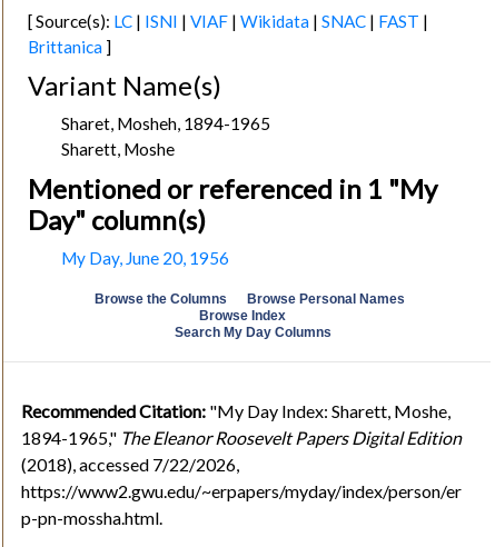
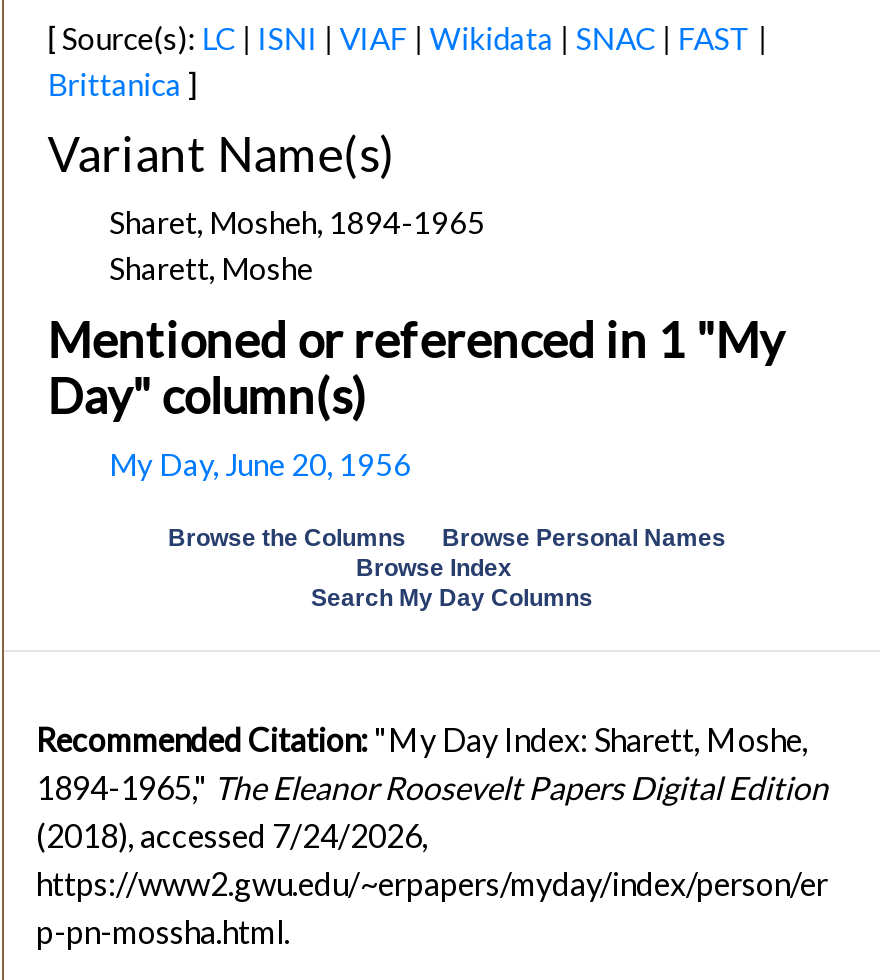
- (2018), accessed 7/22/2026,
+ (2018), accessed 7/24/2026,
